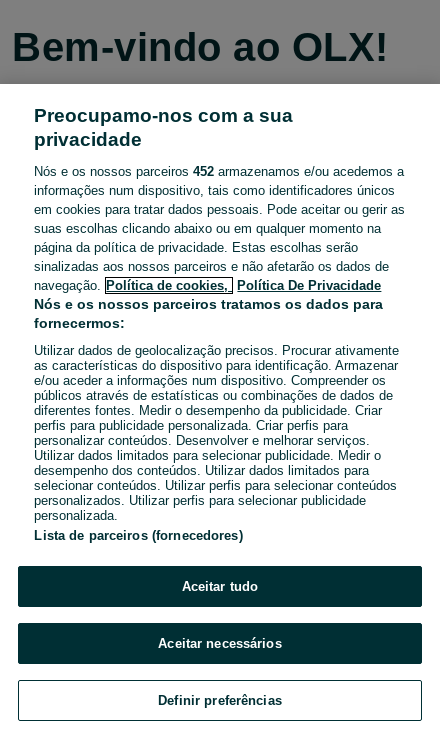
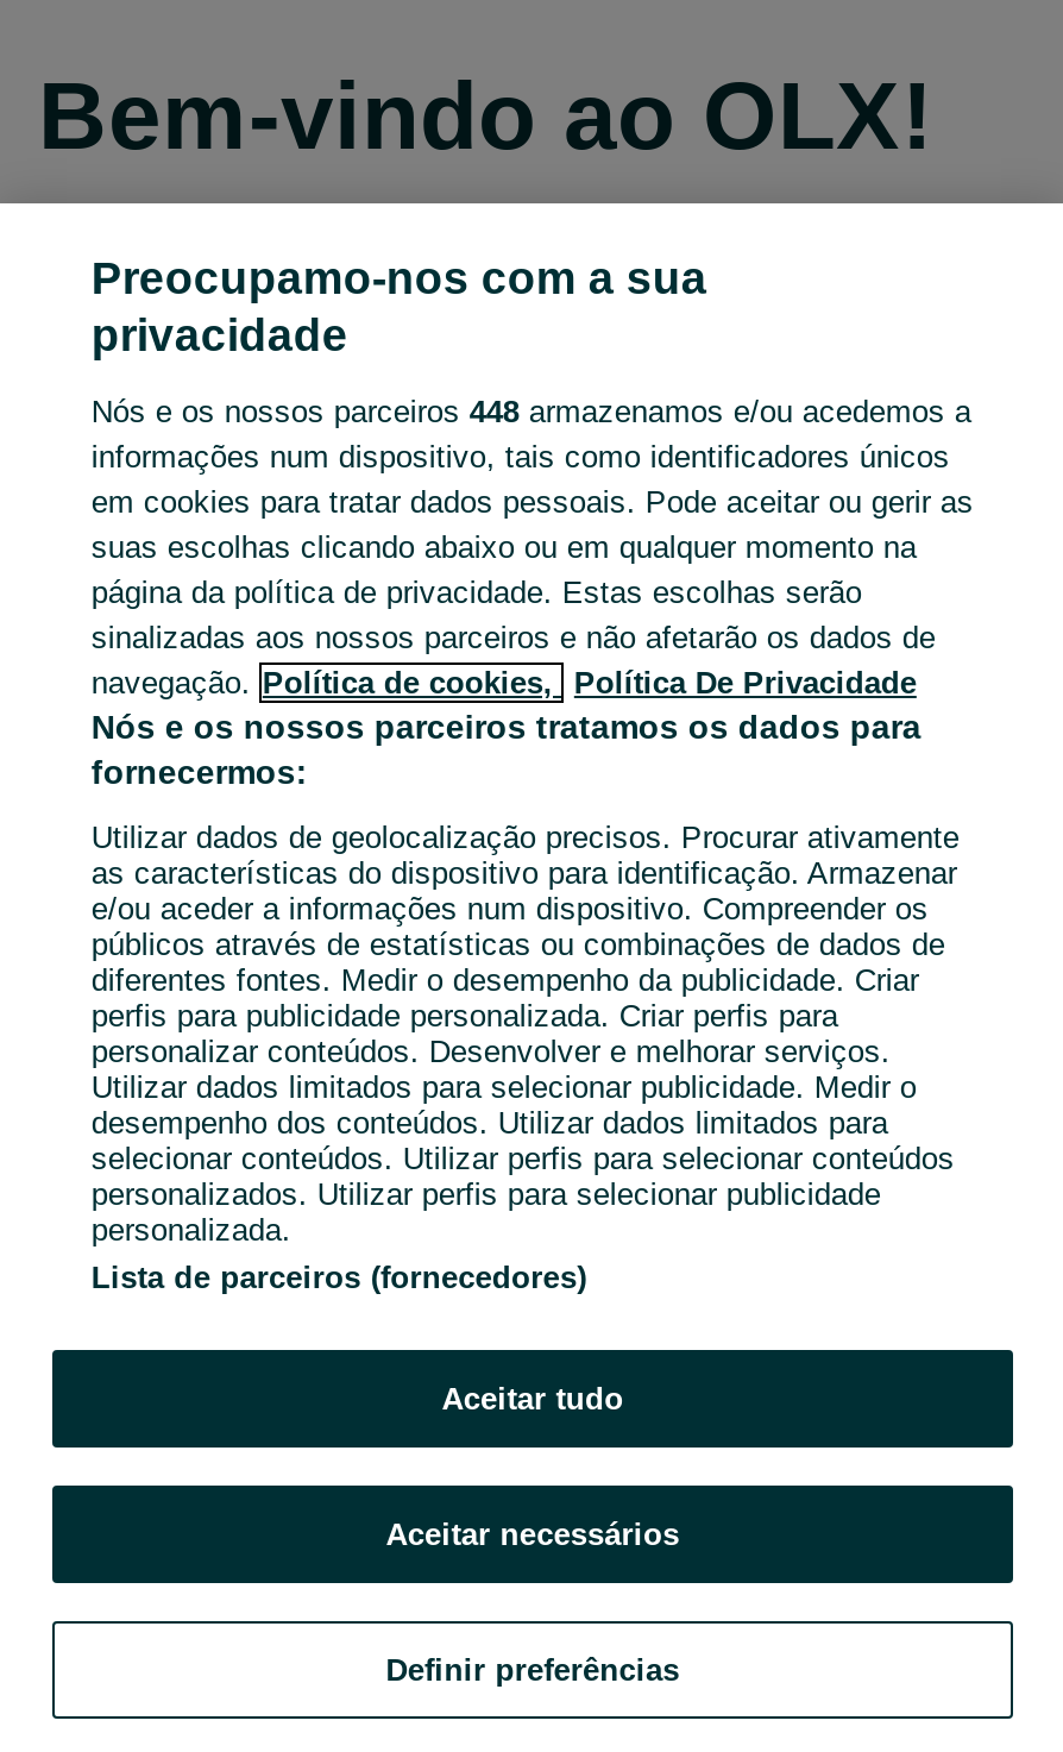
- Nós e os nossos parceiros 452 armazenamos e/ou acedemos a
+ Nós e os nossos parceiros 448 armazenamos e/ou acedemos a
